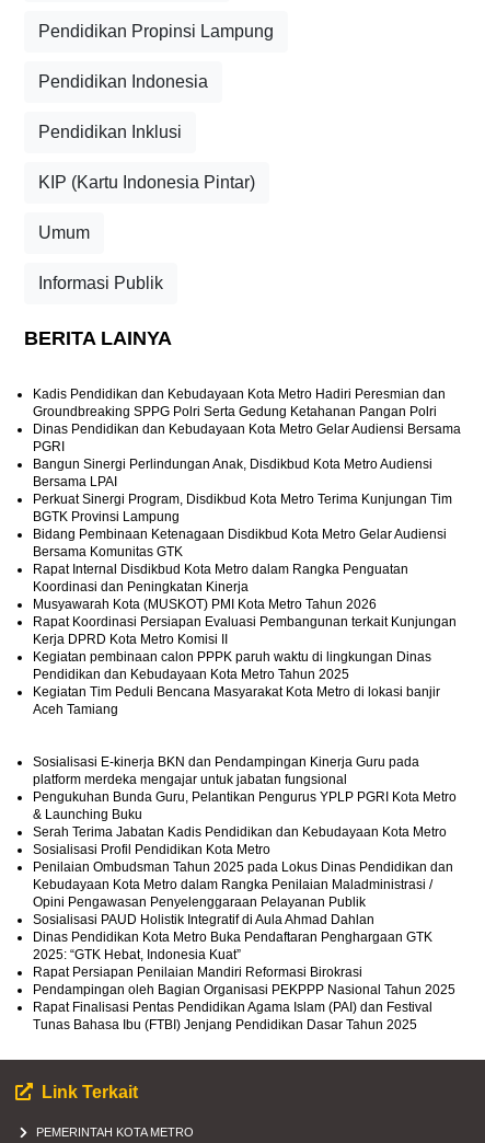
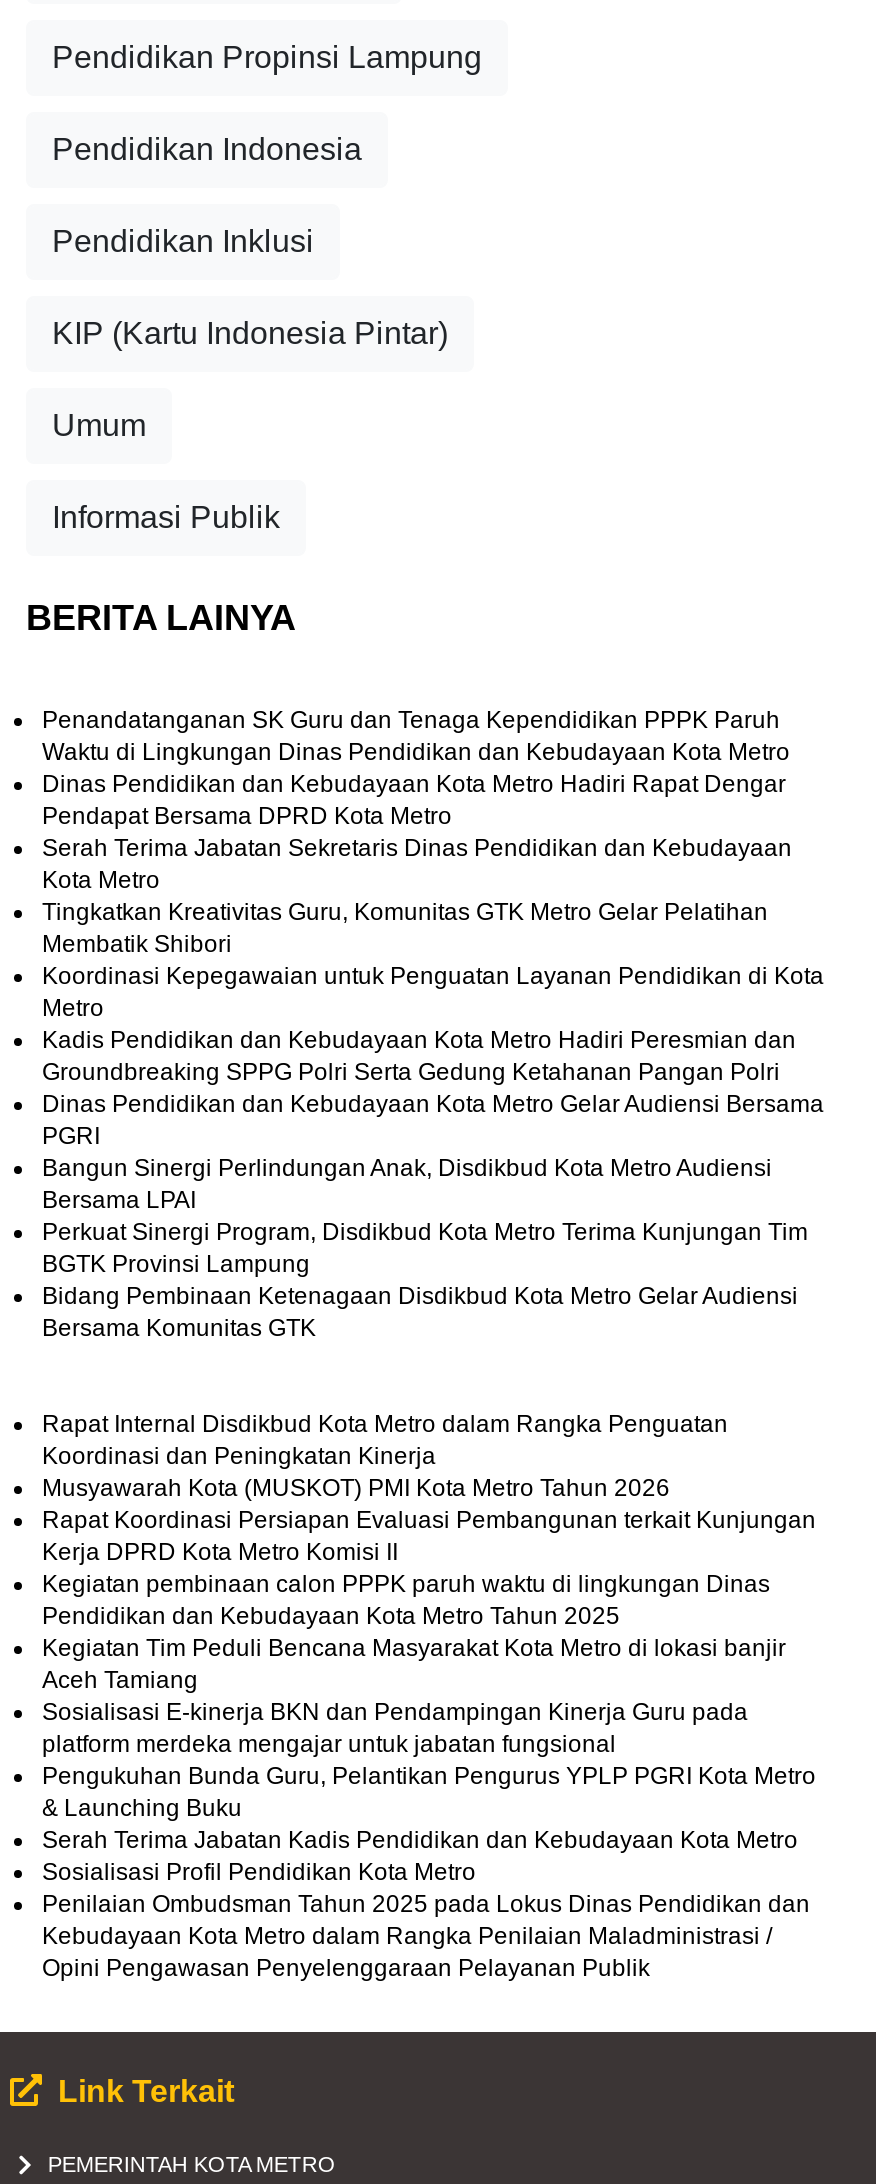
+ Penandatanganan SK Guru dan Tenaga Kependidikan PPPK Paruh
+ Waktu di Lingkungan Dinas Pendidikan dan Kebudayaan Kota Metro
+ Dinas Pendidikan dan Kebudayaan Kota Metro Hadiri Rapat Dengar
+ Pendapat Bersama DPRD Kota Metro
+ Serah Terima Jabatan Sekretaris Dinas Pendidikan dan Kebudayaan
+ Kota Metro
+ Tingkatkan Kreativitas Guru, Komunitas GTK Metro Gelar Pelatihan
+ Membatik Shibori
+ Koordinasi Kepegawaian untuk Penguatan Layanan Pendidikan di Kota
+ Metro

moved down: Kadis Pendidikan dan Kebudayaan Kota Metro Hadiri Peresmian dan | Groundbreaking SPPG Polri Serta Gedung Ketahanan Pangan Polri | Dinas Pendidikan dan Kebudayaan Kota Metro Gelar Audiensi Bersama | ... | Bidang Pembinaan Ketenagaan Disdikbud Kota Metro Gelar Audiensi | Bersama Komunitas GTK

moved down: Rapat Internal Disdikbud Kota Metro dalam Rangka Penguatan | Koordinasi dan Peningkatan Kinerja | Musyawarah Kota (MUSKOT) PMI Kota Metro Tahun 2026 | ... | Kegiatan Tim Peduli Bencana Masyarakat Kota Metro di lokasi banjir | Aceh Tamiang

moved down: Sosialisasi E-kinerja BKN dan Pendampingan Kinerja Guru pada | platform merdeka mengajar untuk jabatan fungsional | Pengukuhan Bunda Guru, Pelantikan Pengurus YPLP PGRI Kota Metro | ... | Kebudayaan Kota Metro dalam Rangka Penilaian Maladministrasi / | Opini Pengawasan Penyelenggaraan Pelayanan Publik

- Sosialisasi PAUD Holistik Integratif di Aula Ahmad Dahlan
- Dinas Pendidikan Kota Metro Buka Pendaftaran Penghargaan GTK
- 2025: “GTK Hebat, Indonesia Kuat”
- Rapat Persiapan Penilaian Mandiri Reformasi Birokrasi
- Pendampingan oleh Bagian Organisasi PEKPPP Nasional Tahun 2025
- Rapat Finalisasi Pentas Pendidikan Agama Islam (PAI) dan Festival
- Tunas Bahasa Ibu (FTBI) Jenjang Pendidikan Dasar Tahun 2025
